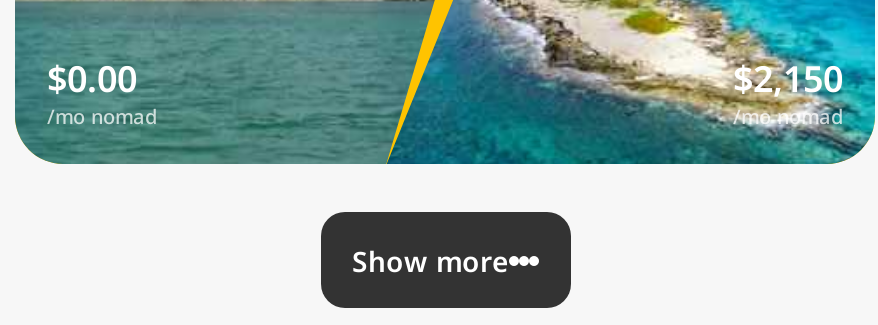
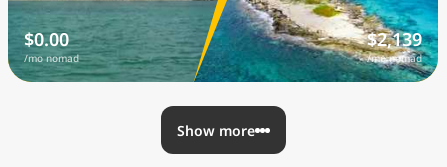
- $2,150
+ $2,139
